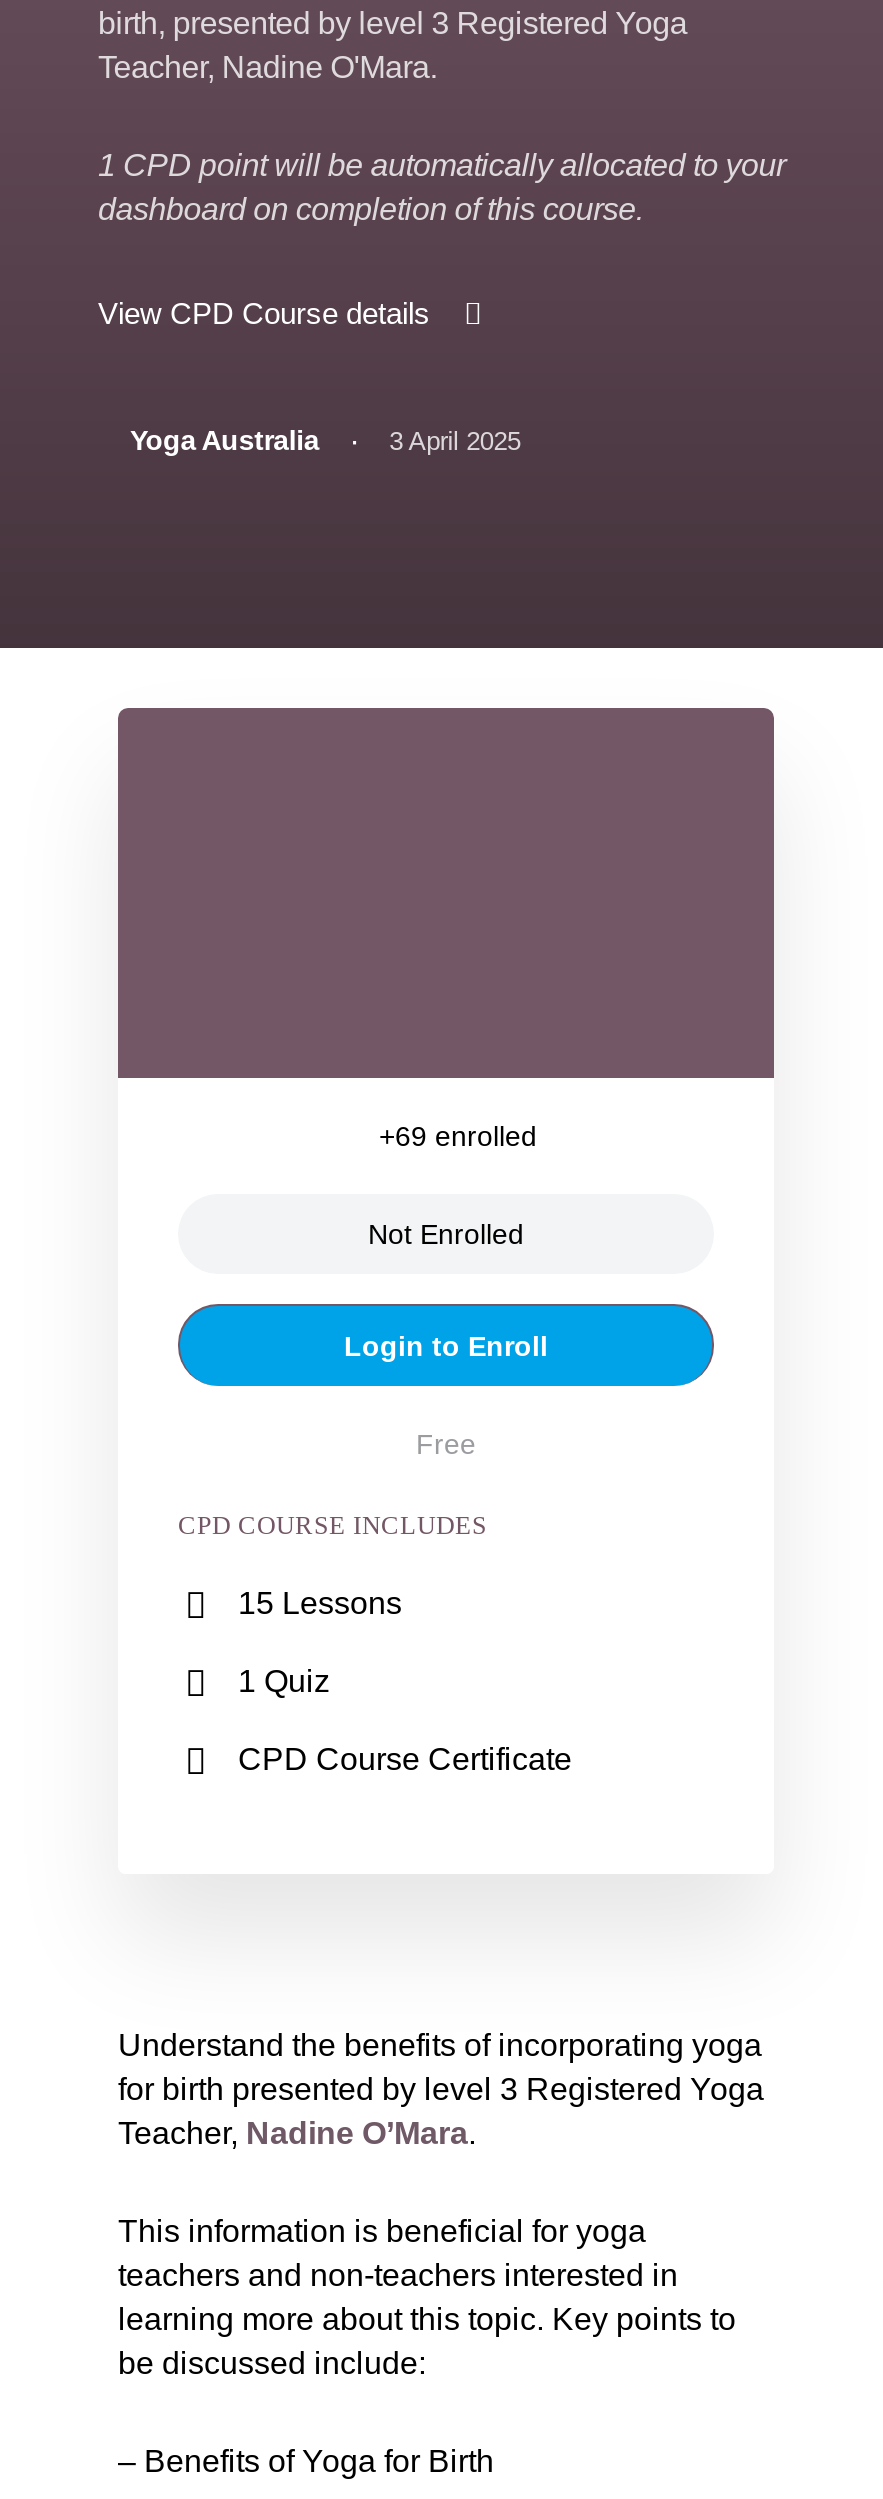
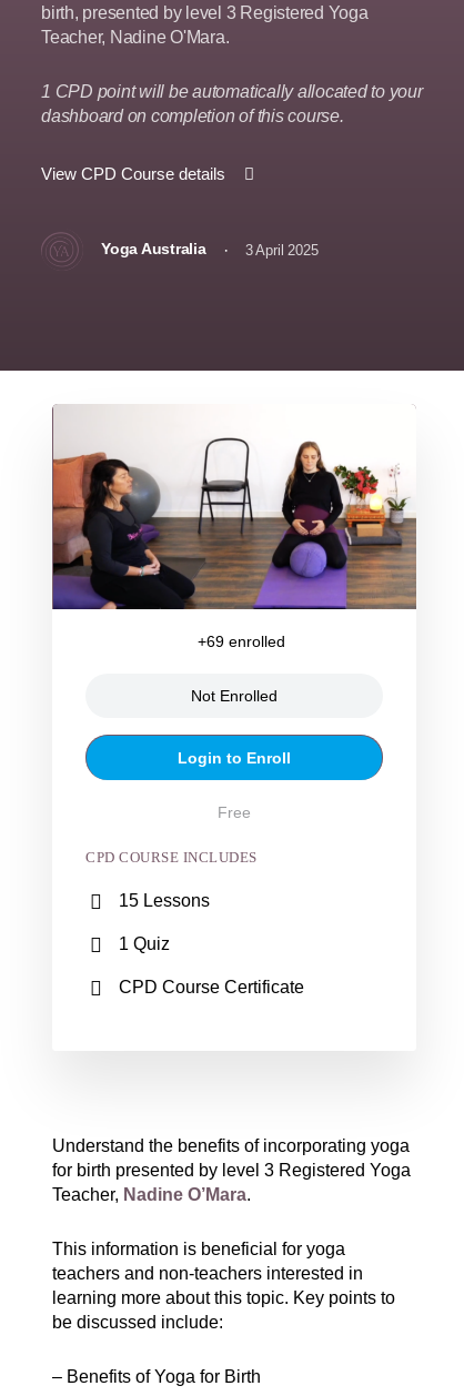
+ [image]
